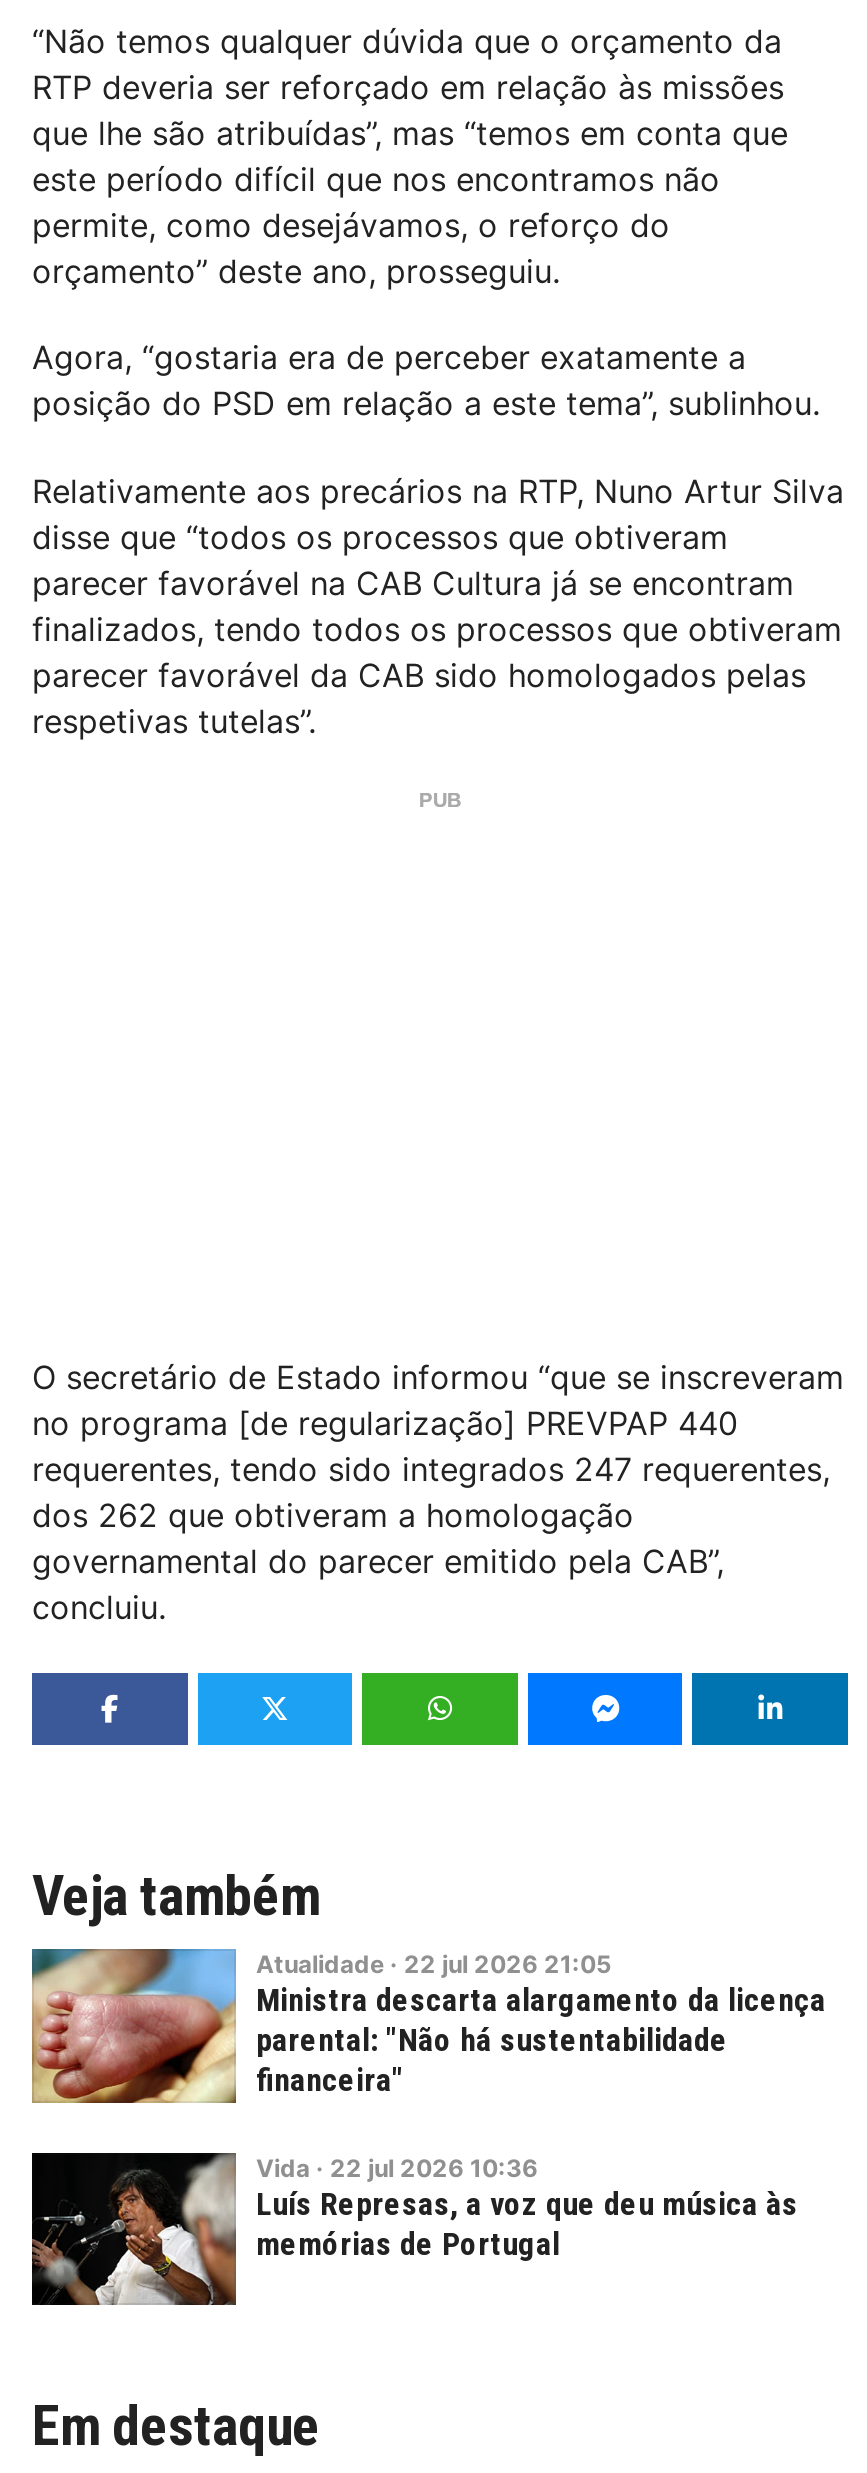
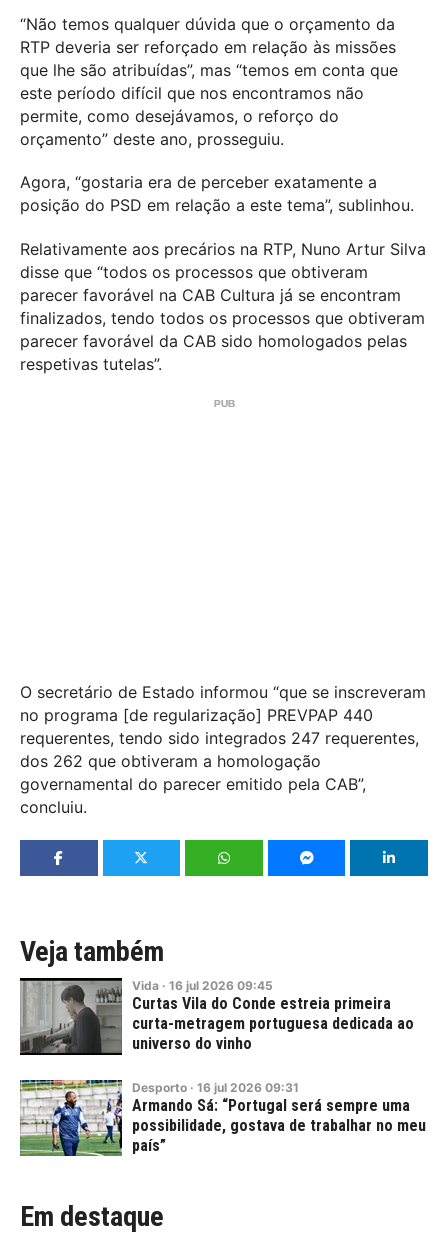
- [image]
- Atualidade · 22 jul 2026 21:05
- Ministra descarta alargamento da licença
- parental: "Não há sustentabilidade
- financeira"
+ [image]
+ Vida · 16 jul 2026 09:45
+ Curtas Vila do Conde estreia primeira
+ curta-metragem portuguesa dedicada ao
+ universo do vinho

- [image]
- Vida · 22 jul 2026 10:36
- Luís Represas, a voz que deu música às
- memórias de Portugal
+ [image]
+ Desporto · 16 jul 2026 09:31
+ Armando Sá: “Portugal será sempre uma
+ possibilidade, gostava de trabalhar no meu
+ país”
